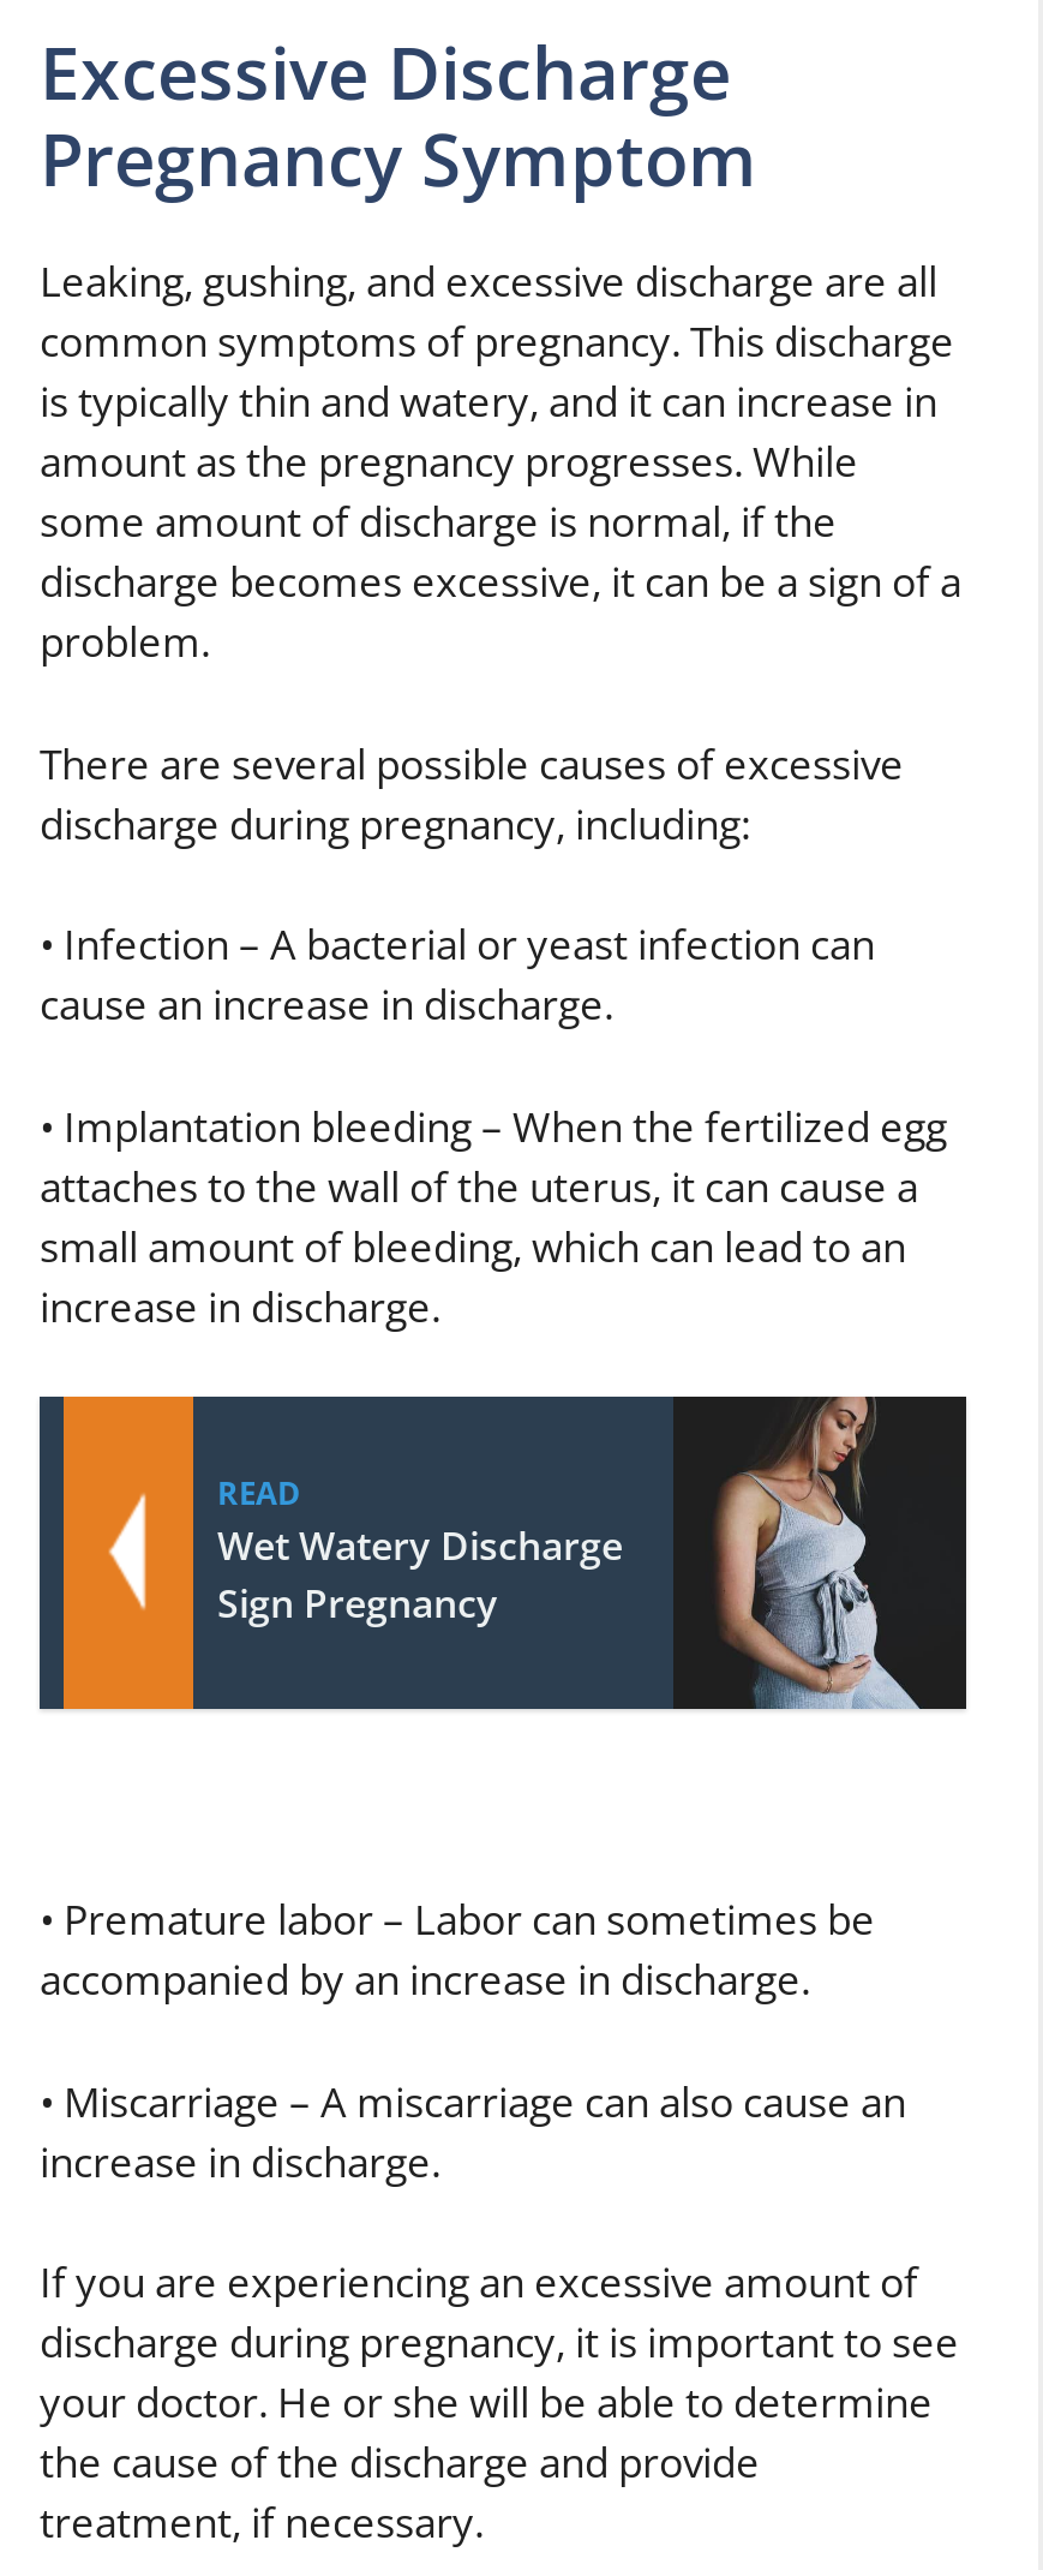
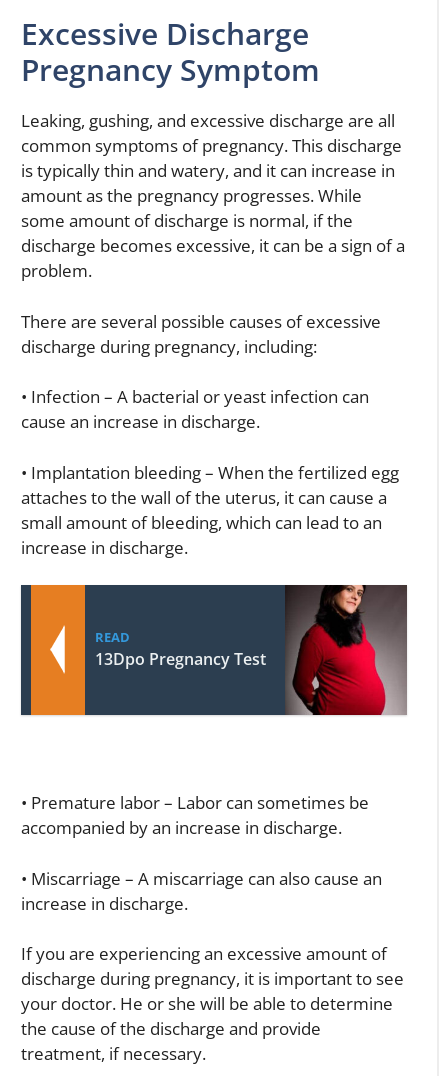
- [image]
- Wet Watery Discharge
- Sign Pregnancy
+ [image]
+ 13Dpo Pregnancy Test
